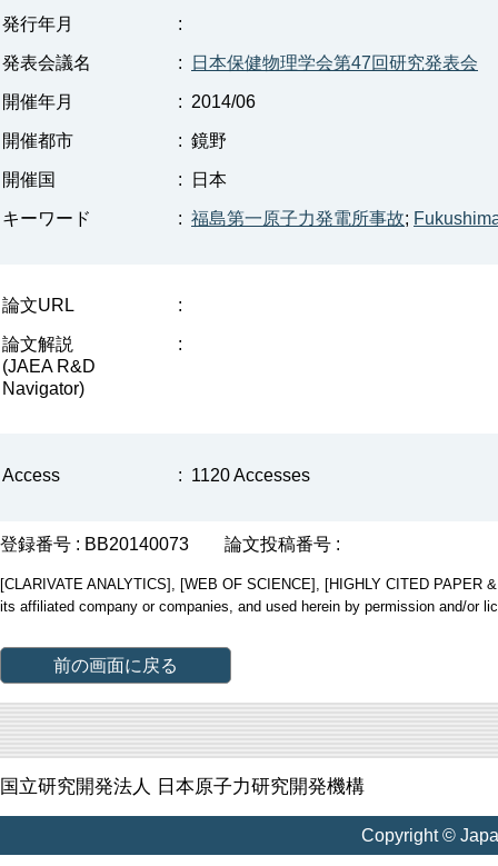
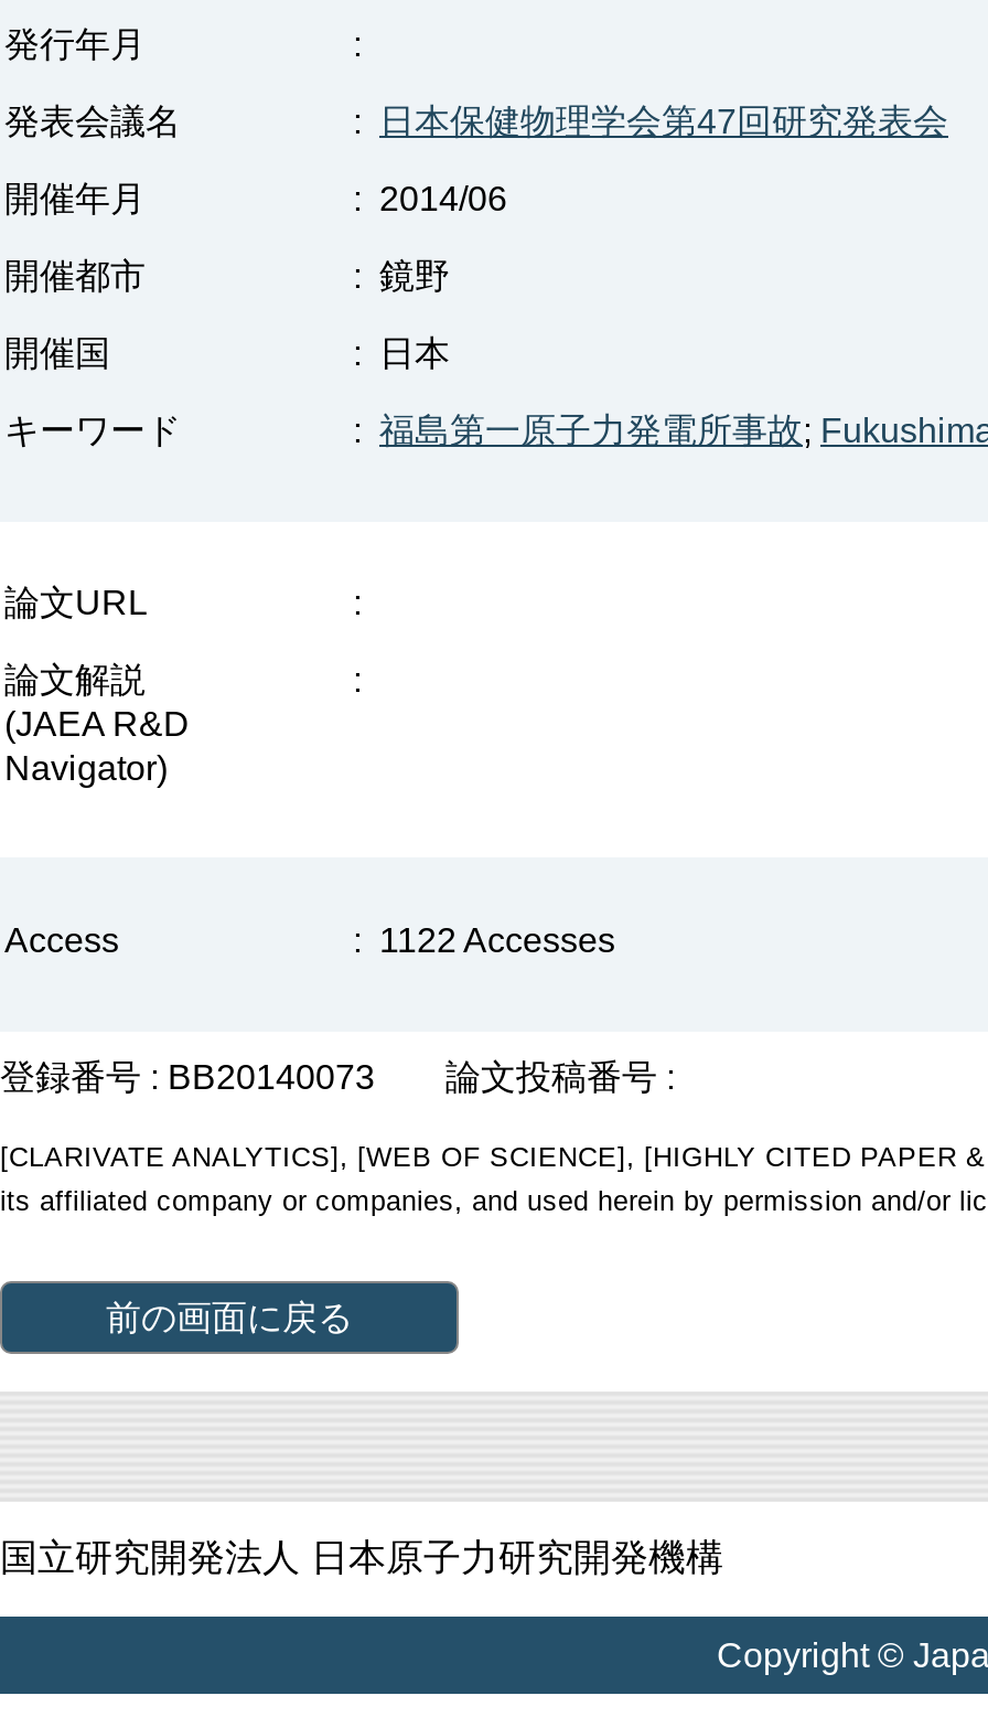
- : 1120 Accesses
+ : 1122 Accesses
